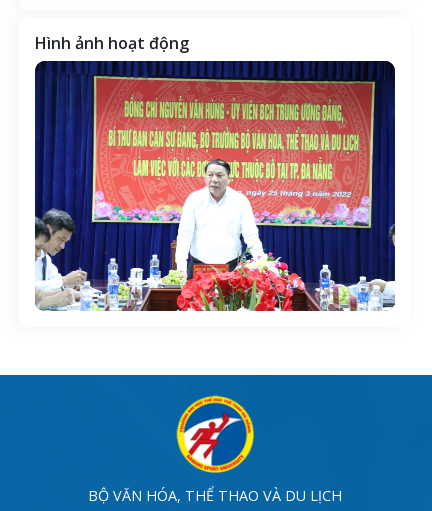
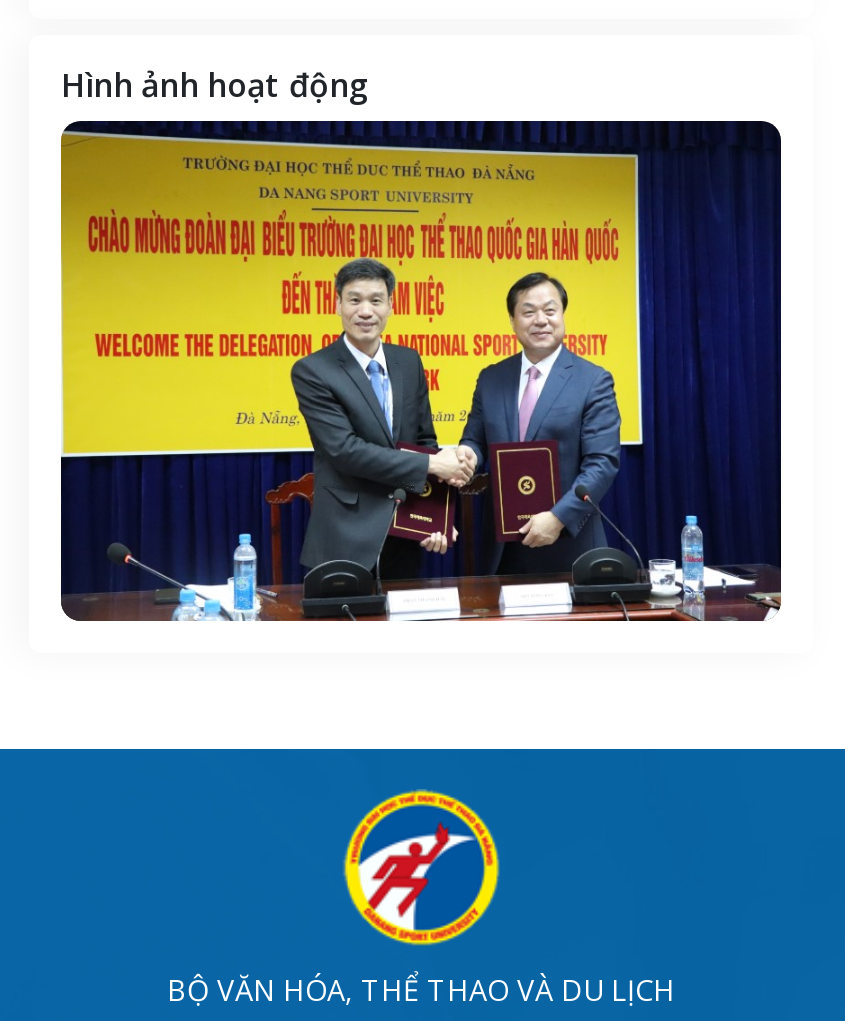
- [image]
+ [image]
